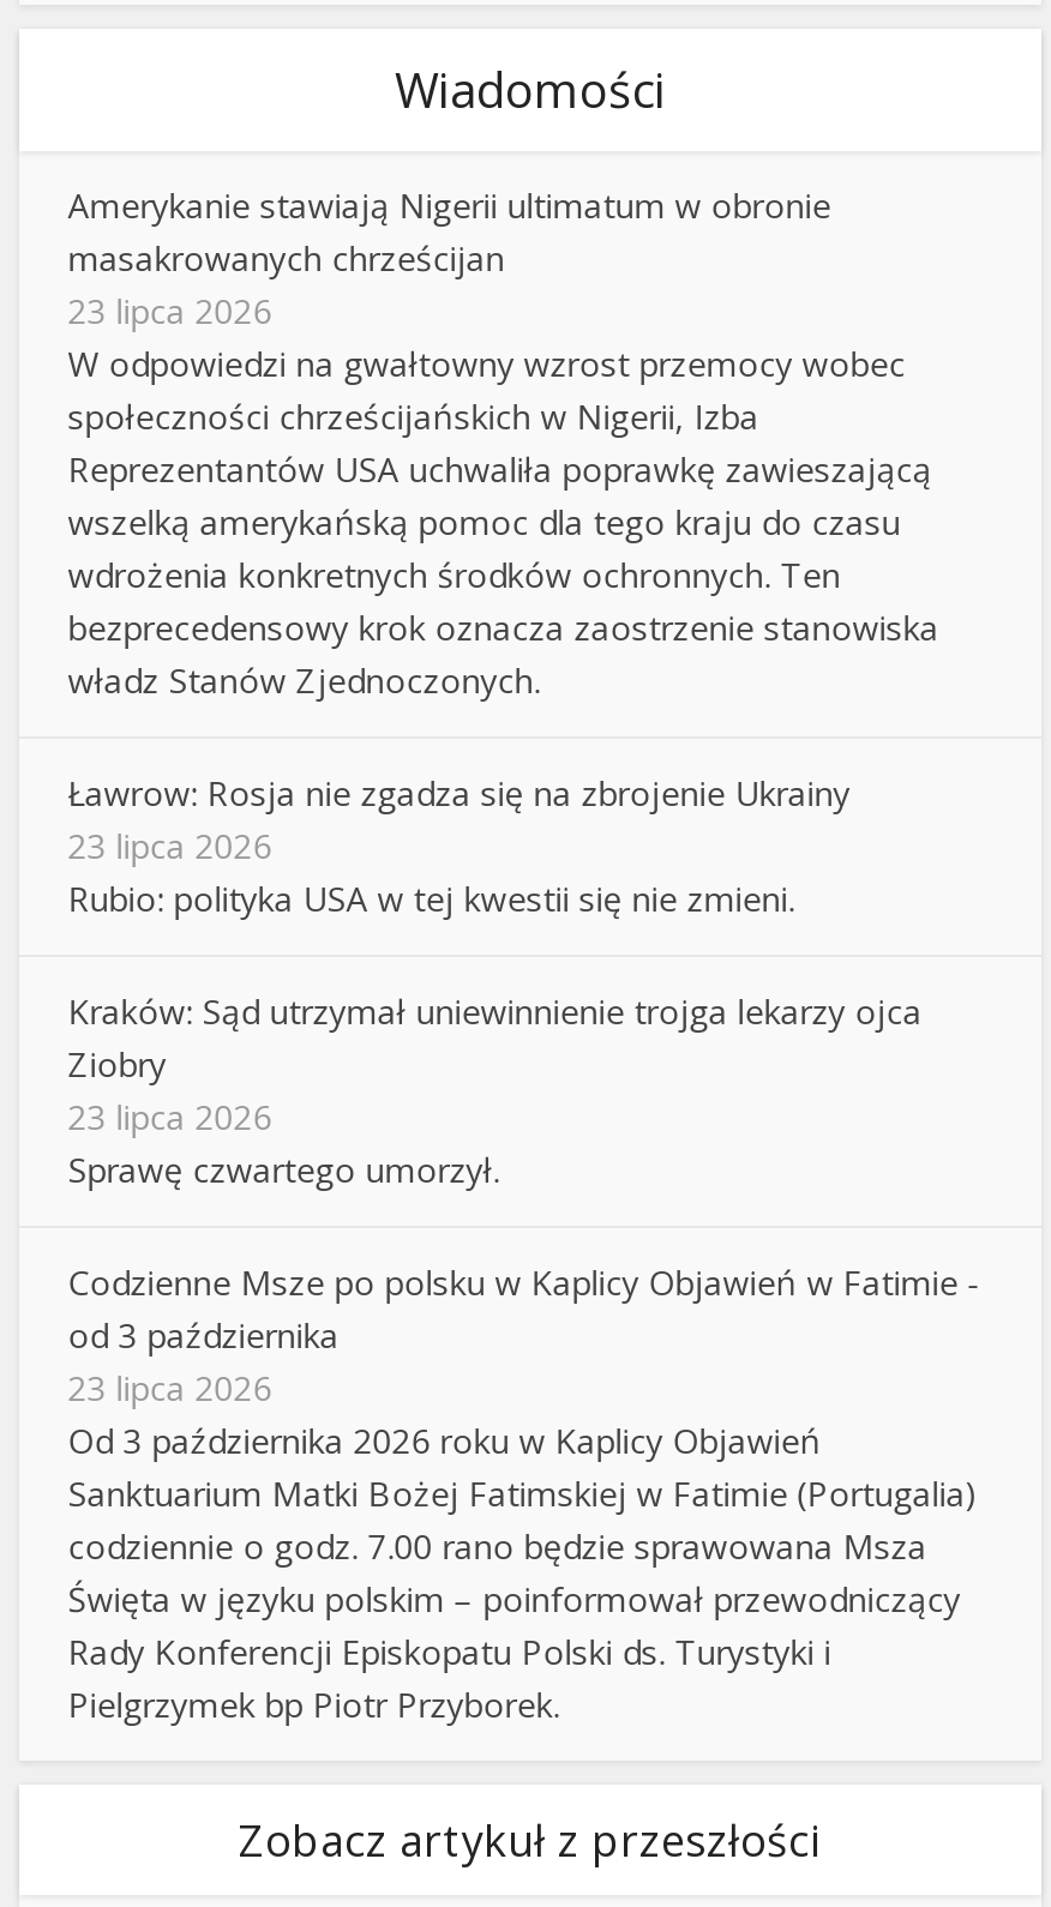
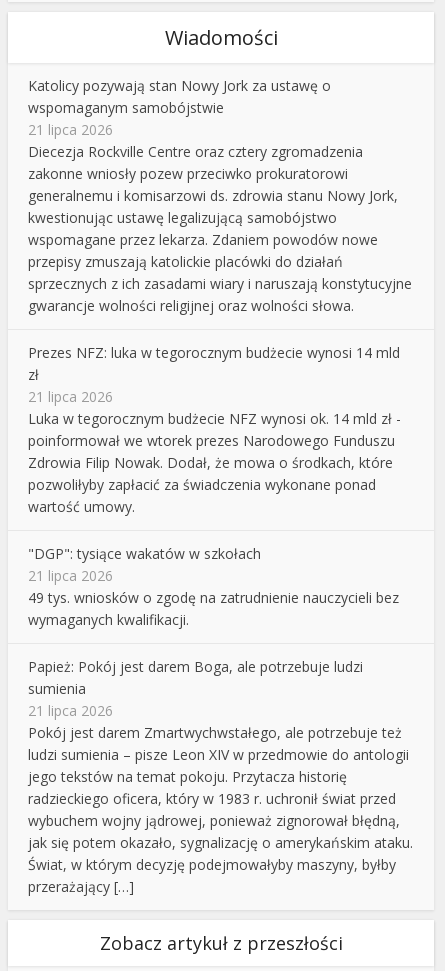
- Amerykanie stawiają Nigerii ultimatum w obronie
- masakrowanych chrześcijan
- 23 lipca 2026
- W odpowiedzi na gwałtowny wzrost przemocy wobec
- społeczności chrześcijańskich w Nigerii, Izba
- Reprezentantów USA uchwaliła poprawkę zawieszającą
- wszelką amerykańską pomoc dla tego kraju do czasu
- wdrożenia konkretnych środków ochronnych. Ten
- bezprecedensowy krok oznacza zaostrzenie stanowiska
- władz Stanów Zjednoczonych.
+ Katolicy pozywają stan Nowy Jork za ustawę o
+ wspomaganym samobójstwie
+ 21 lipca 2026
+ Diecezja Rockville Centre oraz cztery zgromadzenia
+ zakonne wniosły pozew przeciwko prokuratorowi
+ generalnemu i komisarzowi ds. zdrowia stanu Nowy Jork,
+ kwestionując ustawę legalizującą samobójstwo
+ wspomagane przez lekarza. Zdaniem powodów nowe
+ przepisy zmuszają katolickie placówki do działań
+ sprzecznych z ich zasadami wiary i naruszają konstytucyjne
+ gwarancje wolności religijnej oraz wolności słowa.

- Ławrow: Rosja nie zgadza się na zbrojenie Ukrainy
- 23 lipca 2026
- Rubio: polityka USA w tej kwestii się nie zmieni.
+ Prezes NFZ: luka w tegorocznym budżecie wynosi 14 mld
+ zł
+ 21 lipca 2026
+ Luka w tegorocznym budżecie NFZ wynosi ok. 14 mld zł -
+ poinformował we wtorek prezes Narodowego Funduszu
+ Zdrowia Filip Nowak. Dodał, że mowa o środkach, które
+ pozwoliłyby zapłacić za świadczenia wykonane ponad
+ wartość umowy.

- Kraków: Sąd utrzymał uniewinnienie trojga lekarzy ojca
- Ziobry
- 23 lipca 2026
- Sprawę czwartego umorzył.
+ "DGP": tysiące wakatów w szkołach
+ 21 lipca 2026
+ 49 tys. wniosków o zgodę na zatrudnienie nauczycieli bez
+ wymaganych kwalifikacji.

- Codzienne Msze po polsku w Kaplicy Objawień w Fatimie -
- od 3 października
- 23 lipca 2026
- Od 3 października 2026 roku w Kaplicy Objawień
- Sanktuarium Matki Bożej Fatimskiej w Fatimie (Portugalia)
- codziennie o godz. 7.00 rano będzie sprawowana Msza
- Święta w języku polskim – poinformował przewodniczący
- Rady Konferencji Episkopatu Polski ds. Turystyki i
- Pielgrzymek bp Piotr Przyborek.
+ Papież: Pokój jest darem Boga, ale potrzebuje ludzi
+ sumienia
+ 21 lipca 2026
+ Pokój jest darem Zmartwychwstałego, ale potrzebuje też
+ ludzi sumienia – pisze Leon XIV w przedmowie do antologii
+ jego tekstów na temat pokoju. Przytacza historię
+ radzieckiego oficera, który w 1983 r. uchronił świat przed
+ wybuchem wojny jądrowej, ponieważ zignorował błędną,
+ jak się potem okazało, sygnalizację o amerykańskim ataku.
+ Świat, w którym decyzję podejmowałyby maszyny, byłby
+ przerażający […]
